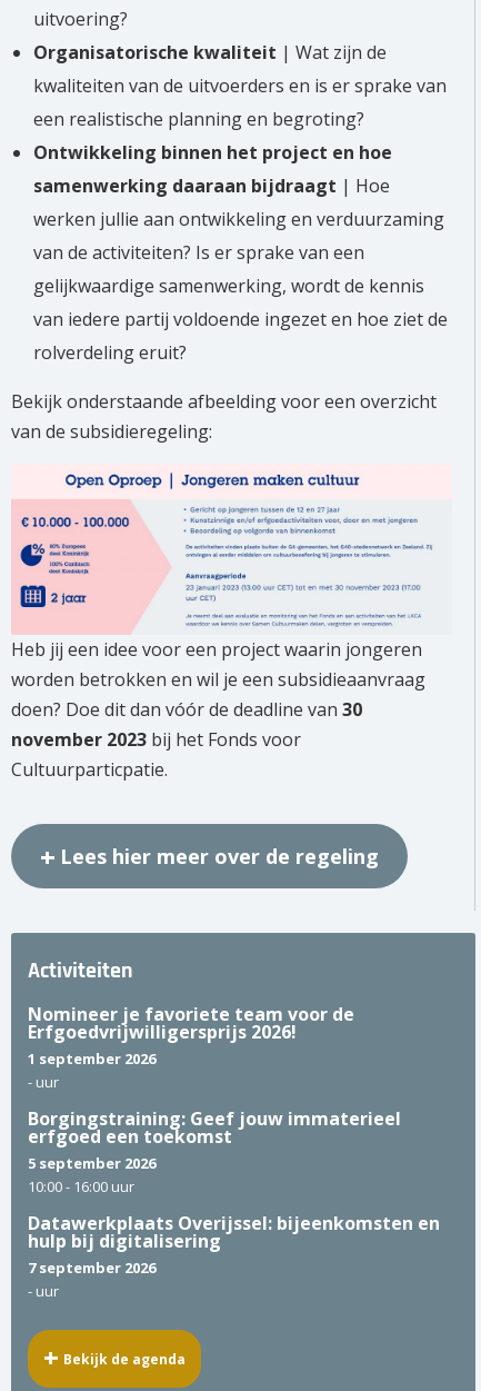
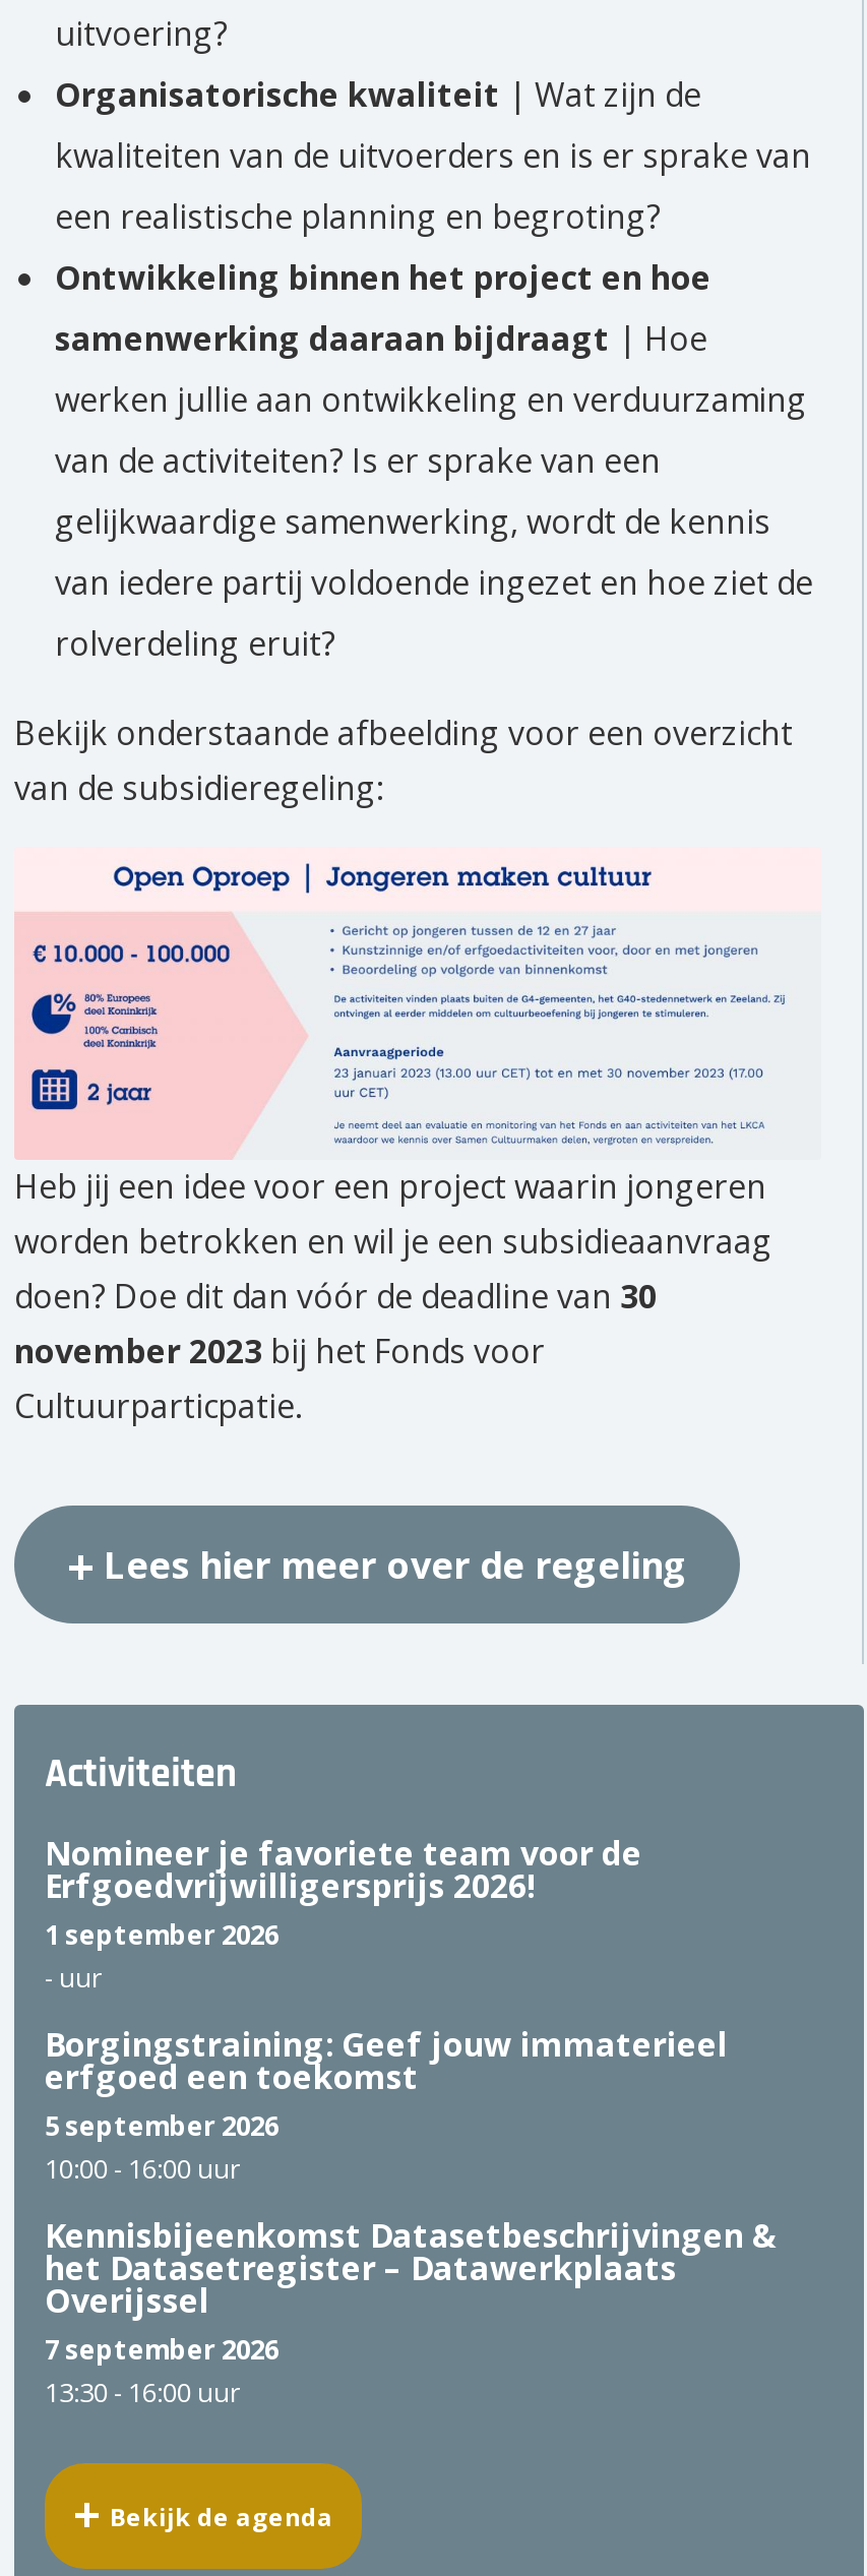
- Datawerkplaats Overijssel: bijeenkomsten en
- hulp bij digitalisering
+ Kennisbijeenkomst Datasetbeschrijvingen &
+ het Datasetregister – Datawerkplaats
+ Overijssel

- - uur
+ 13:30 - 16:00 uur
